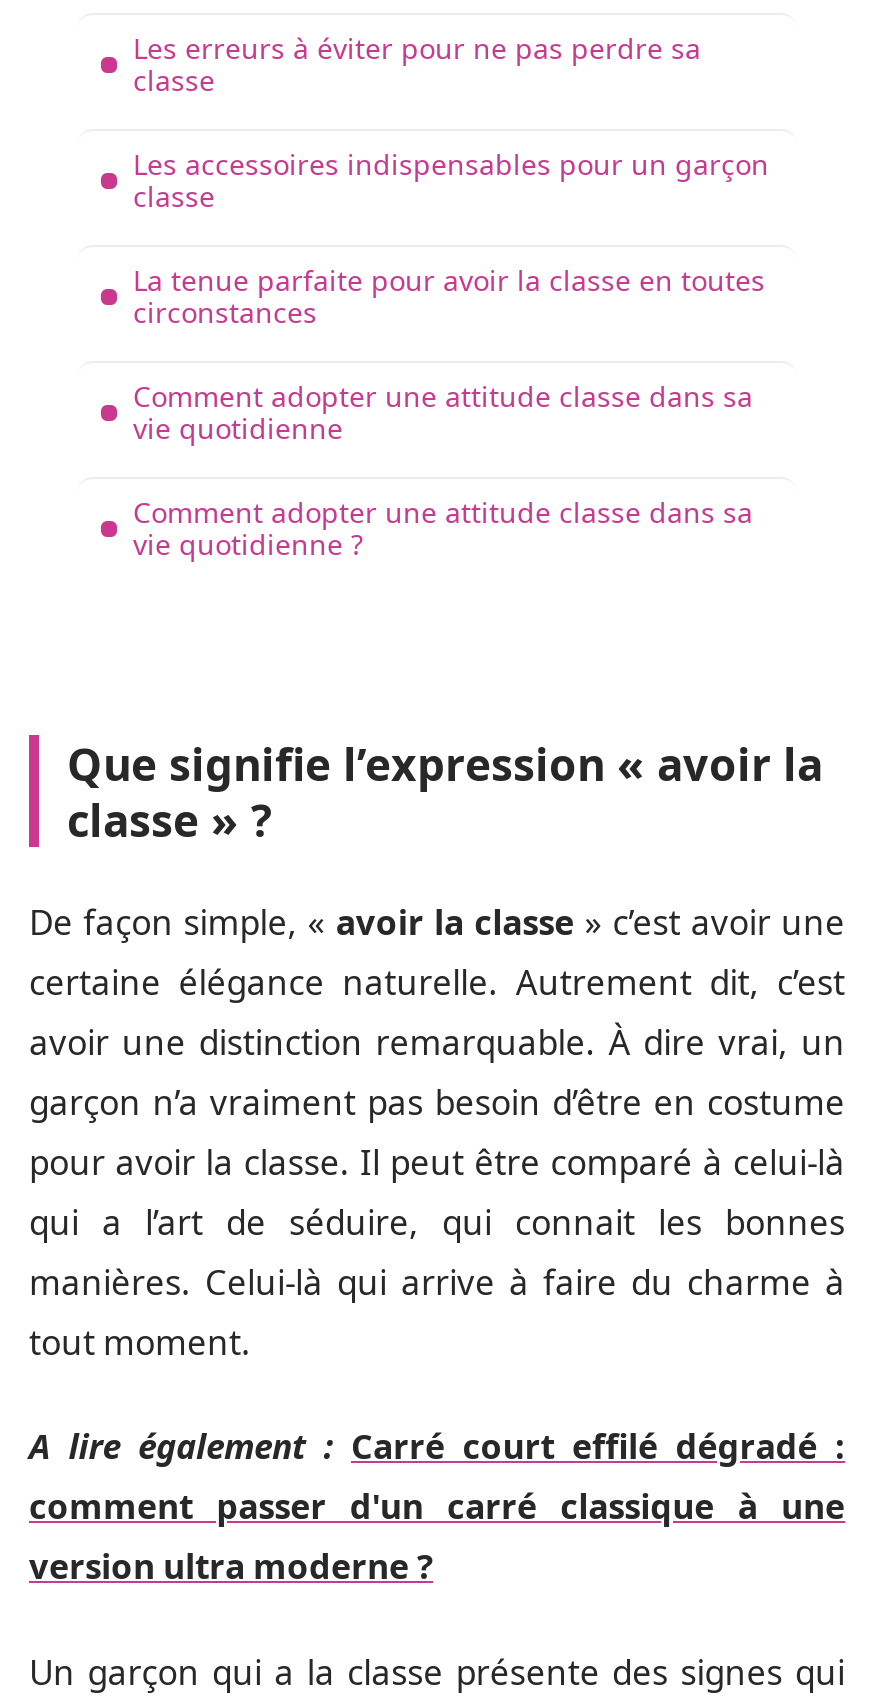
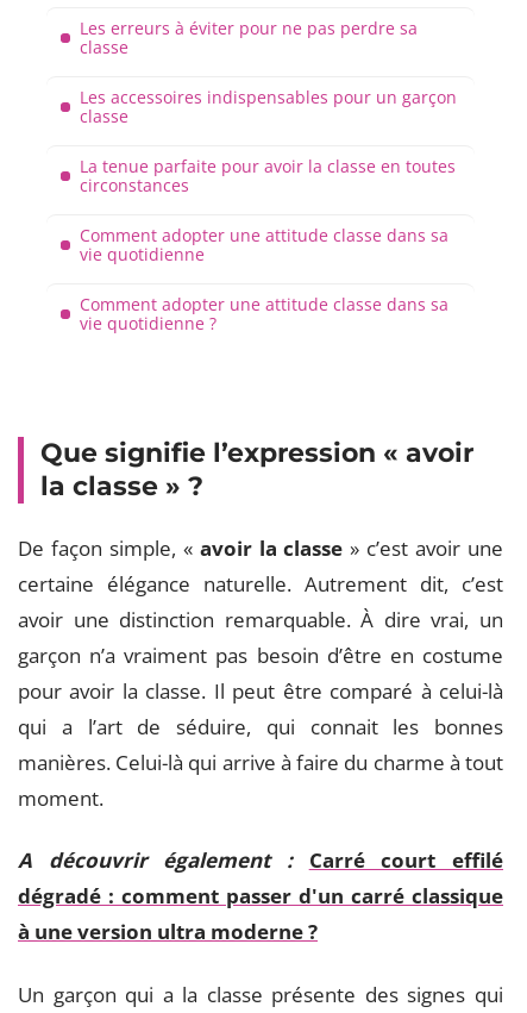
- A lire également : Carré court effilé dégradé :
- comment passer d'un carré classique à une
- version ultra moderne ?
+ A découvrir également : Carré court effilé
+ dégradé : comment passer d'un carré classique
+ à une version ultra moderne ?
